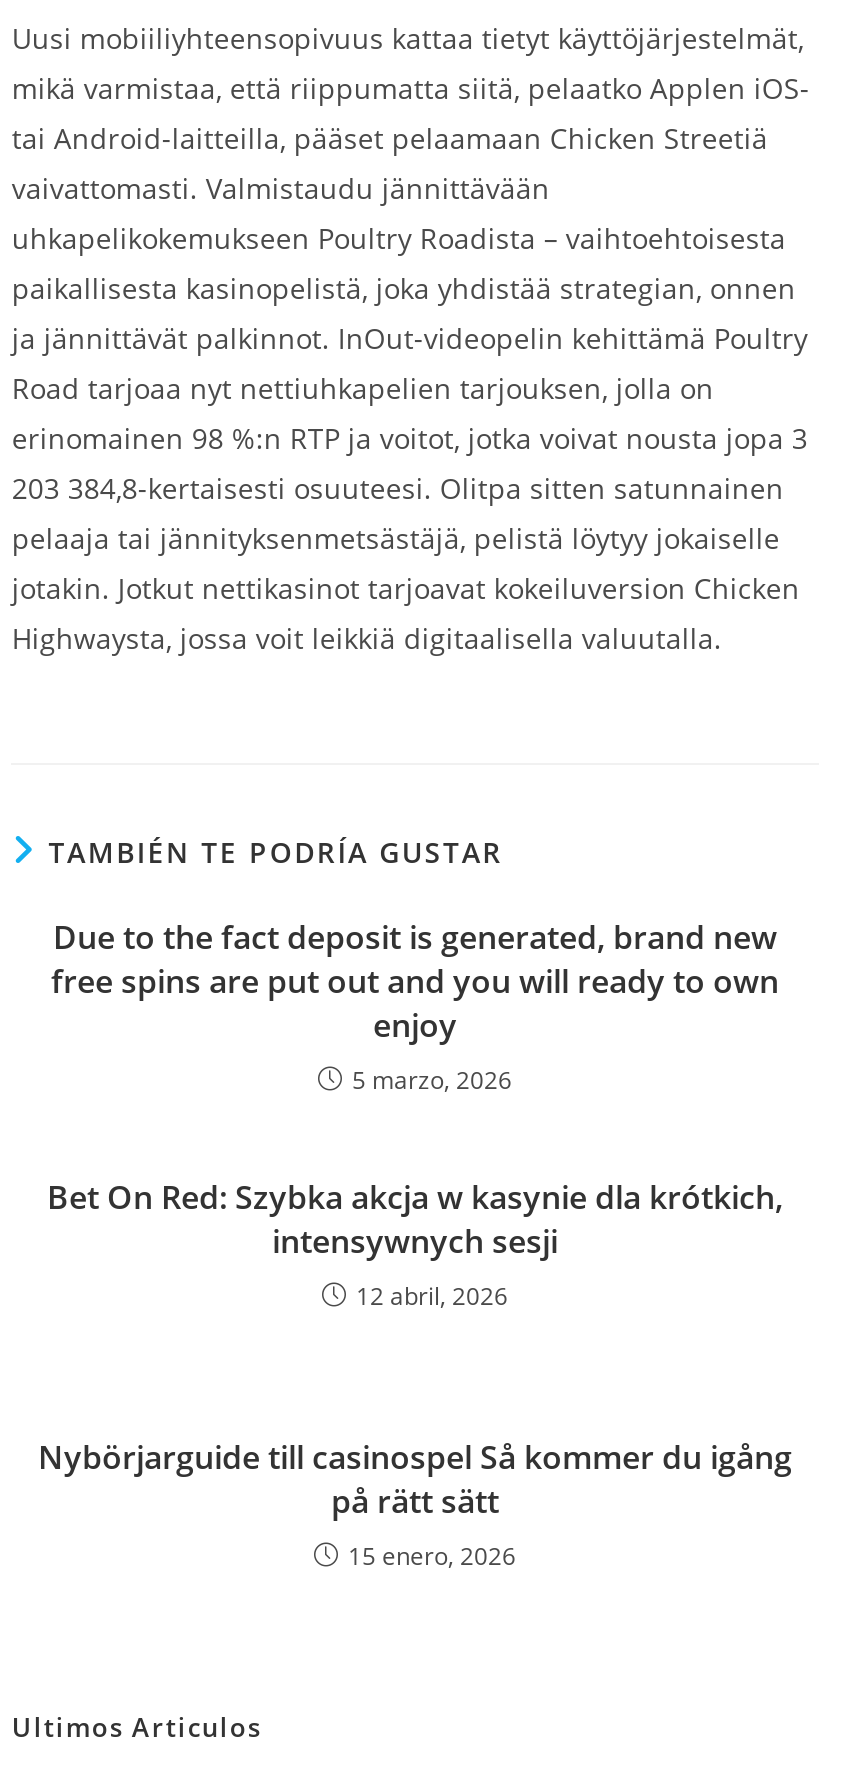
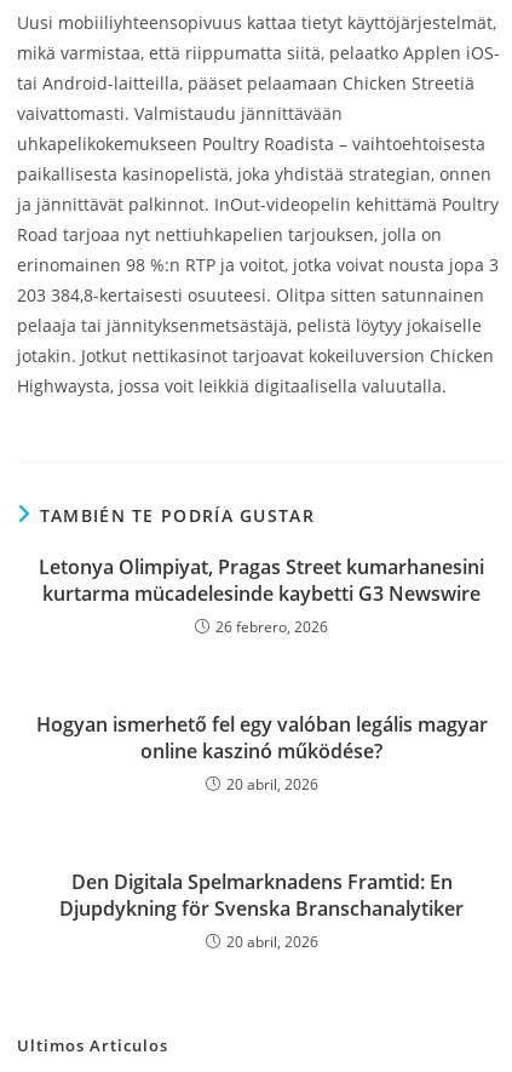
- Due to the fact deposit is generated, brand new
- free spins are put out and you will ready to own
- enjoy
- 5 marzo, 2026
+ Letonya Olimpiyat, Pragas Street kumarhanesini
+ kurtarma mücadelesinde kaybetti G3 Newswire
+ 26 febrero, 2026

- Bet On Red: Szybka akcja w kasynie dla krótkich,
- intensywnych sesji
- 12 abril, 2026
+ Hogyan ismerhető fel egy valóban legális magyar
+ online kaszinó működése?
+ 20 abril, 2026

- Nybörjarguide till casinospel Så kommer du igång
- på rätt sätt
- 15 enero, 2026
+ Den Digitala Spelmarknadens Framtid: En
+ Djupdykning för Svenska Branschanalytiker
+ 20 abril, 2026
